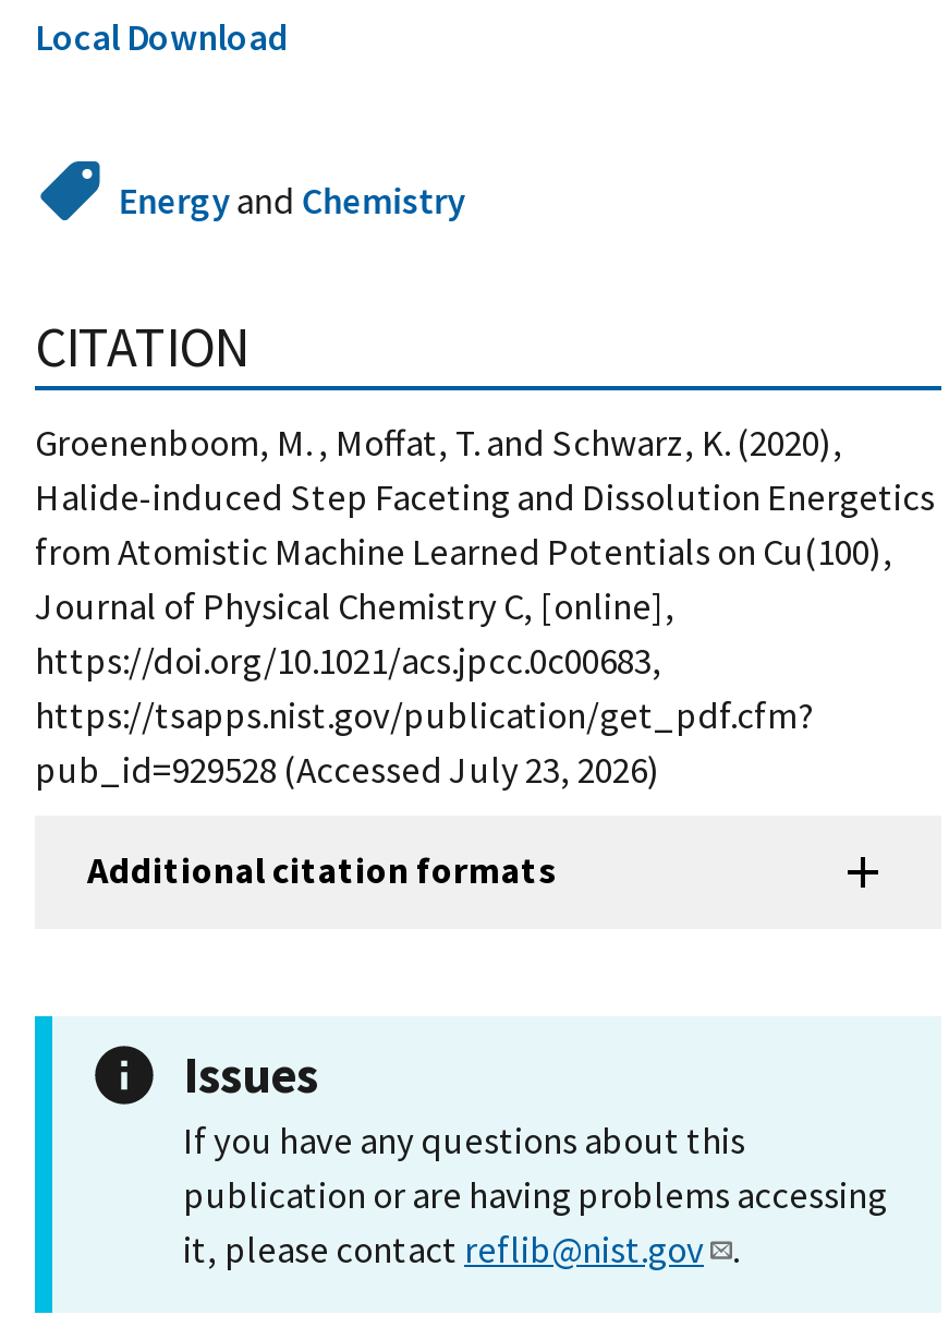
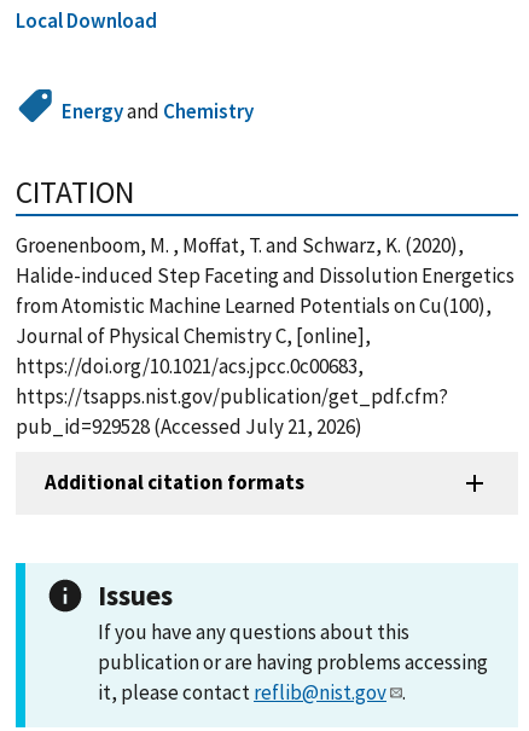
- pub_id=929528 (Accessed July 23, 2026)
+ pub_id=929528 (Accessed July 21, 2026)
